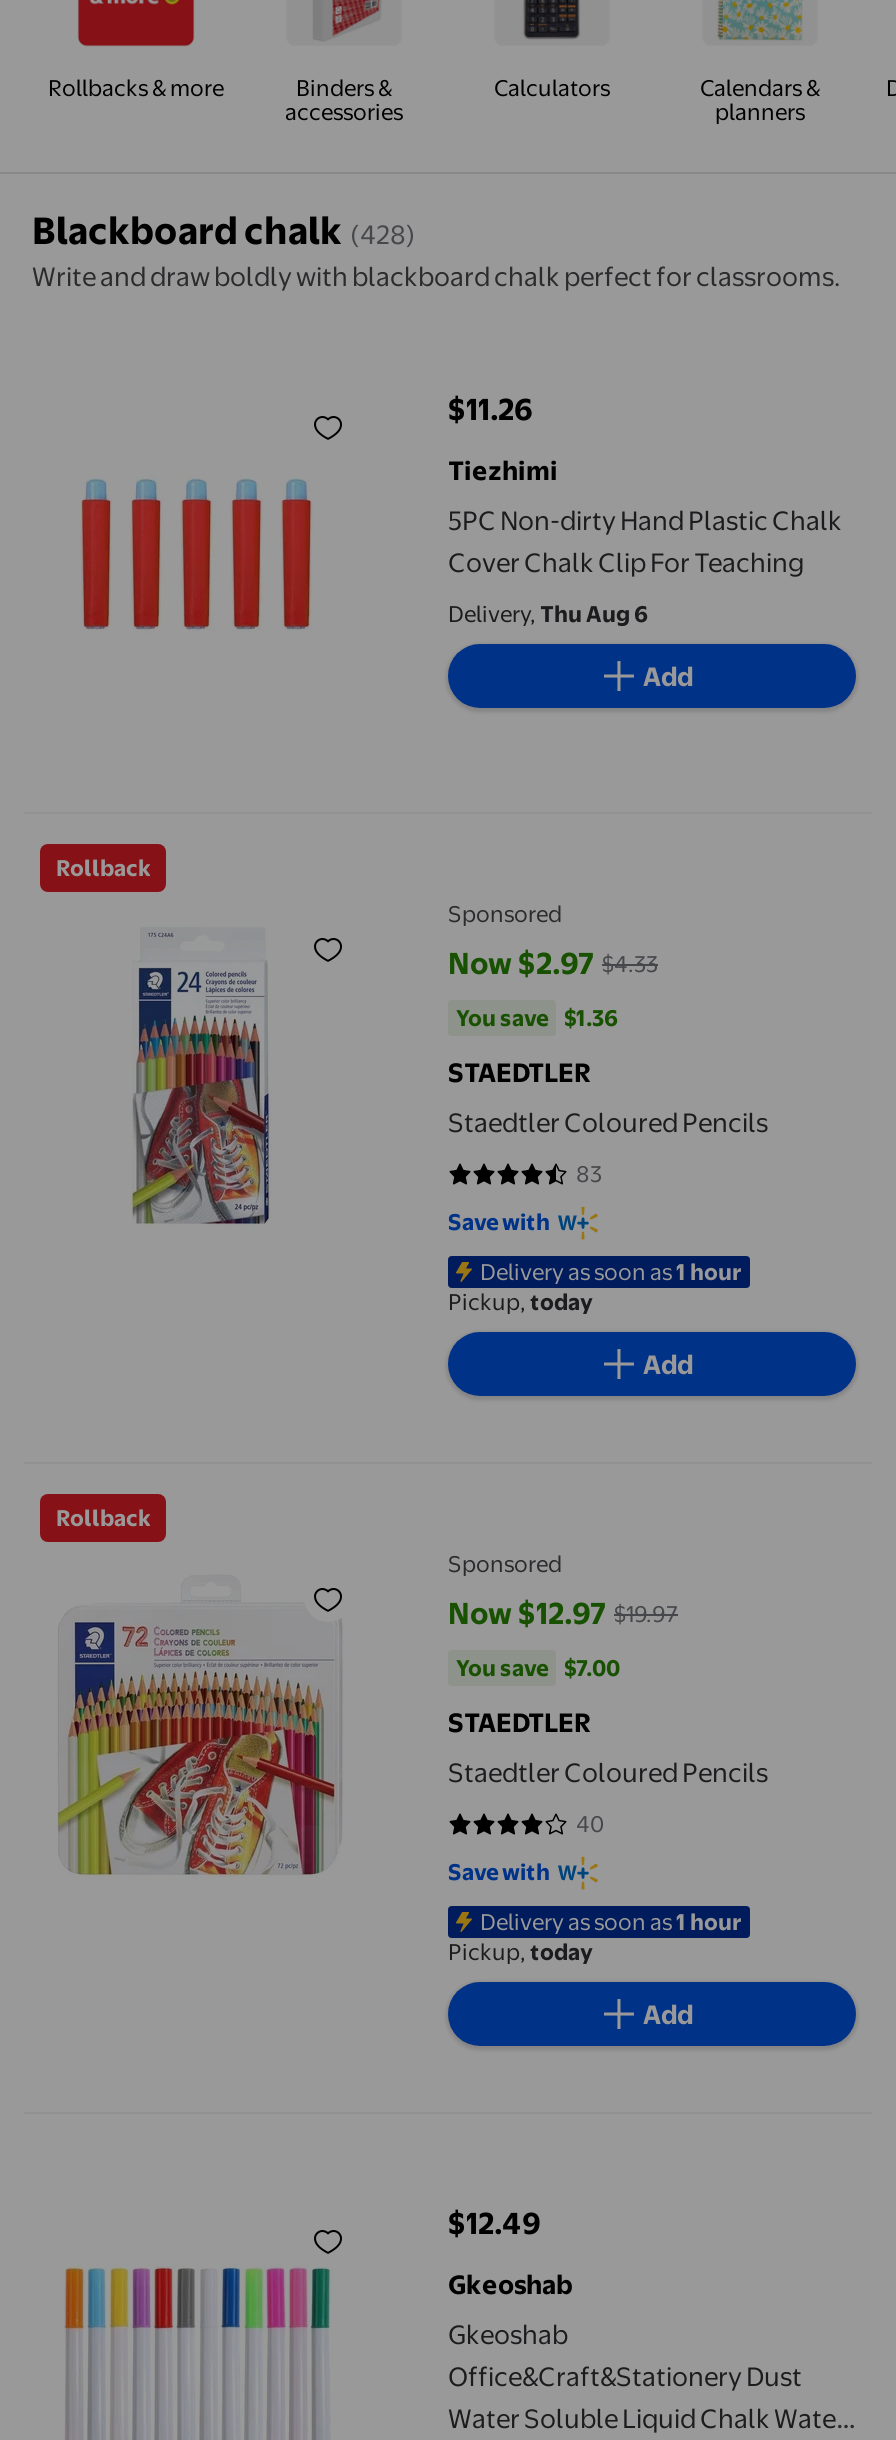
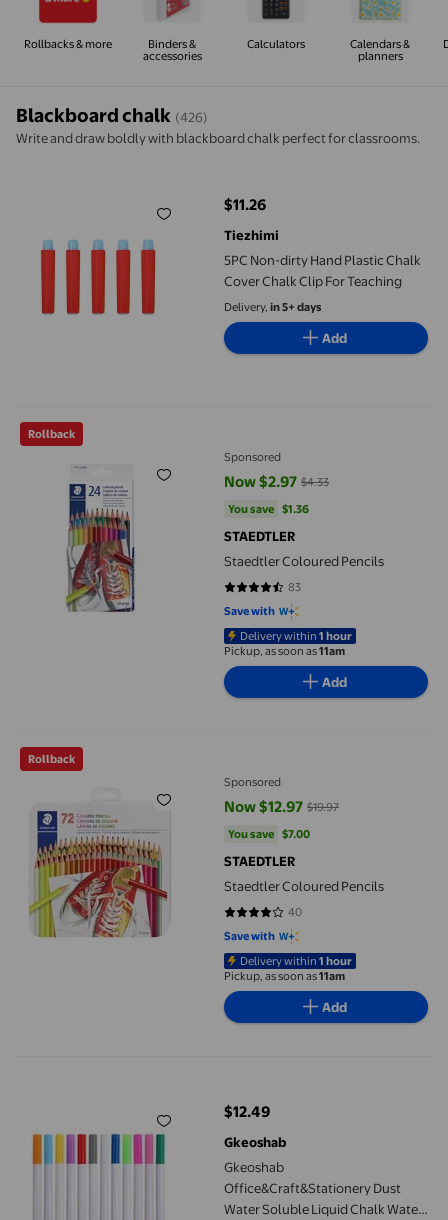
- Blackboard chalk (428)
+ Blackboard chalk (426)

- Delivery, Thu Aug 6
+ Delivery, in 5+ days

- Delivery as soon as1 hour
- Pickup,today
+ Delivery within1 hour
+ Pickup, as soon as11am

- Delivery as soon as1 hour
- Pickup,today
+ Delivery within1 hour
+ Pickup, as soon as11am
